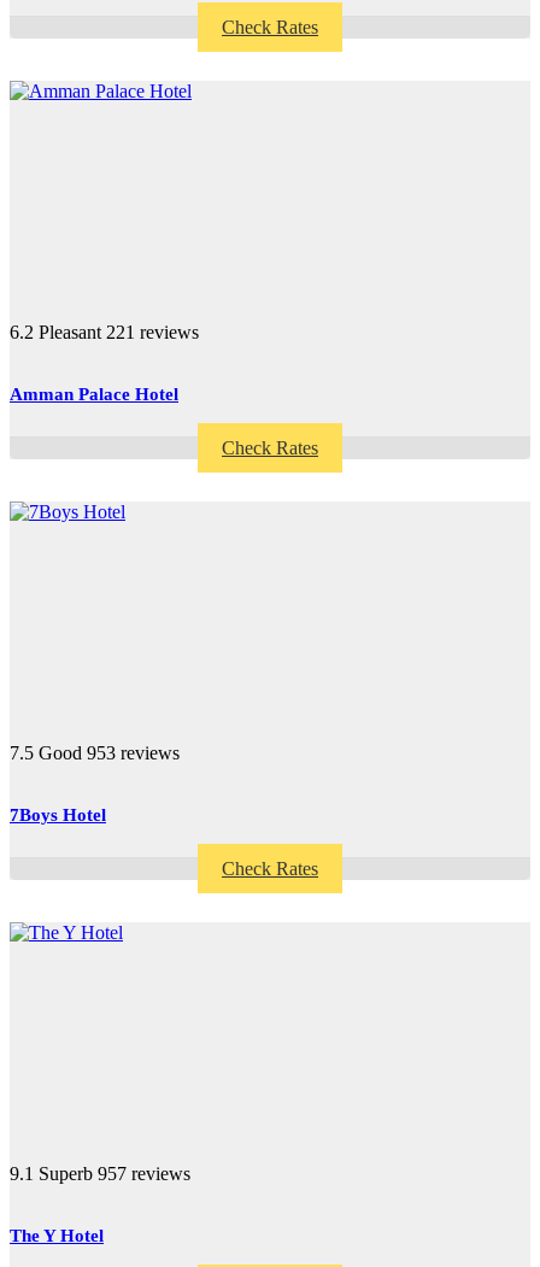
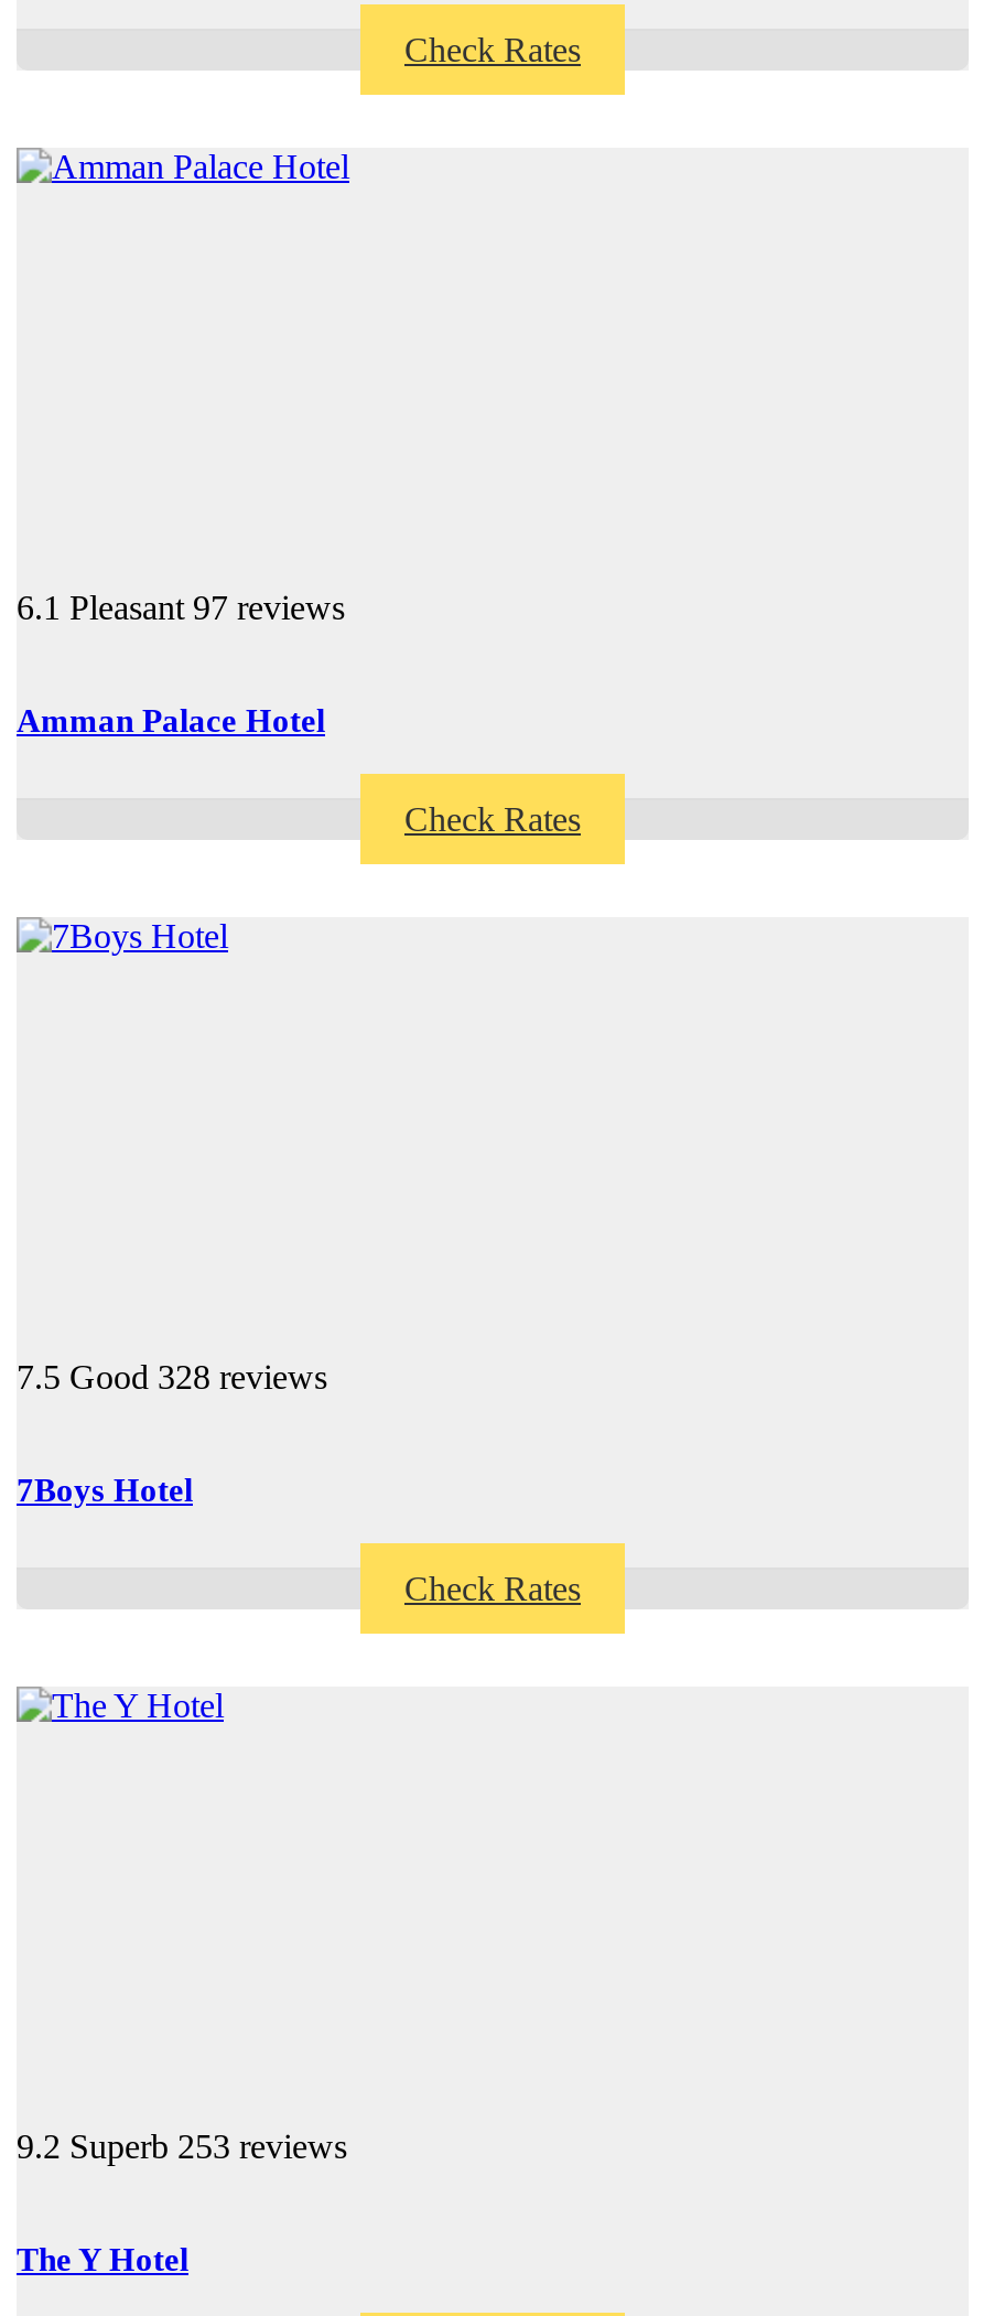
- 6.2 Pleasant 221 reviews
+ 6.1 Pleasant 97 reviews

- 7.5 Good 953 reviews
+ 7.5 Good 328 reviews

- 9.1 Superb 957 reviews
+ 9.2 Superb 253 reviews
